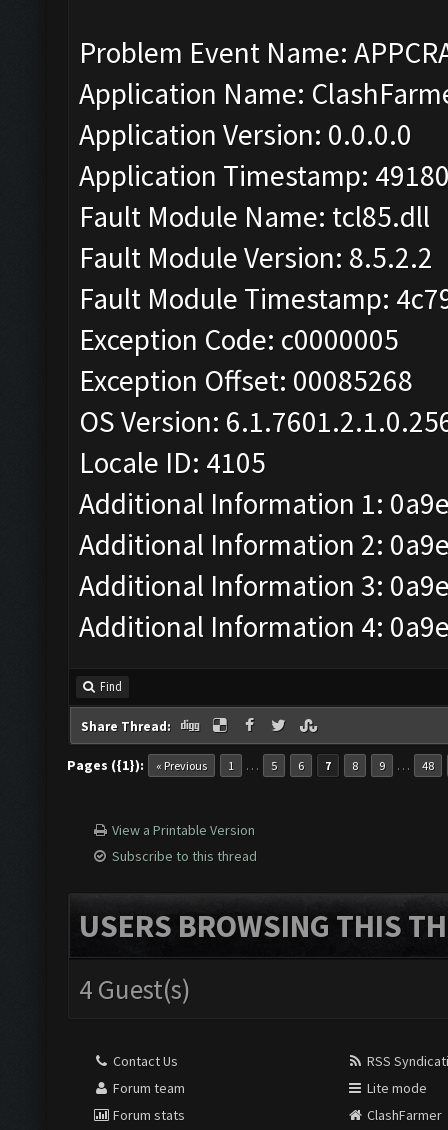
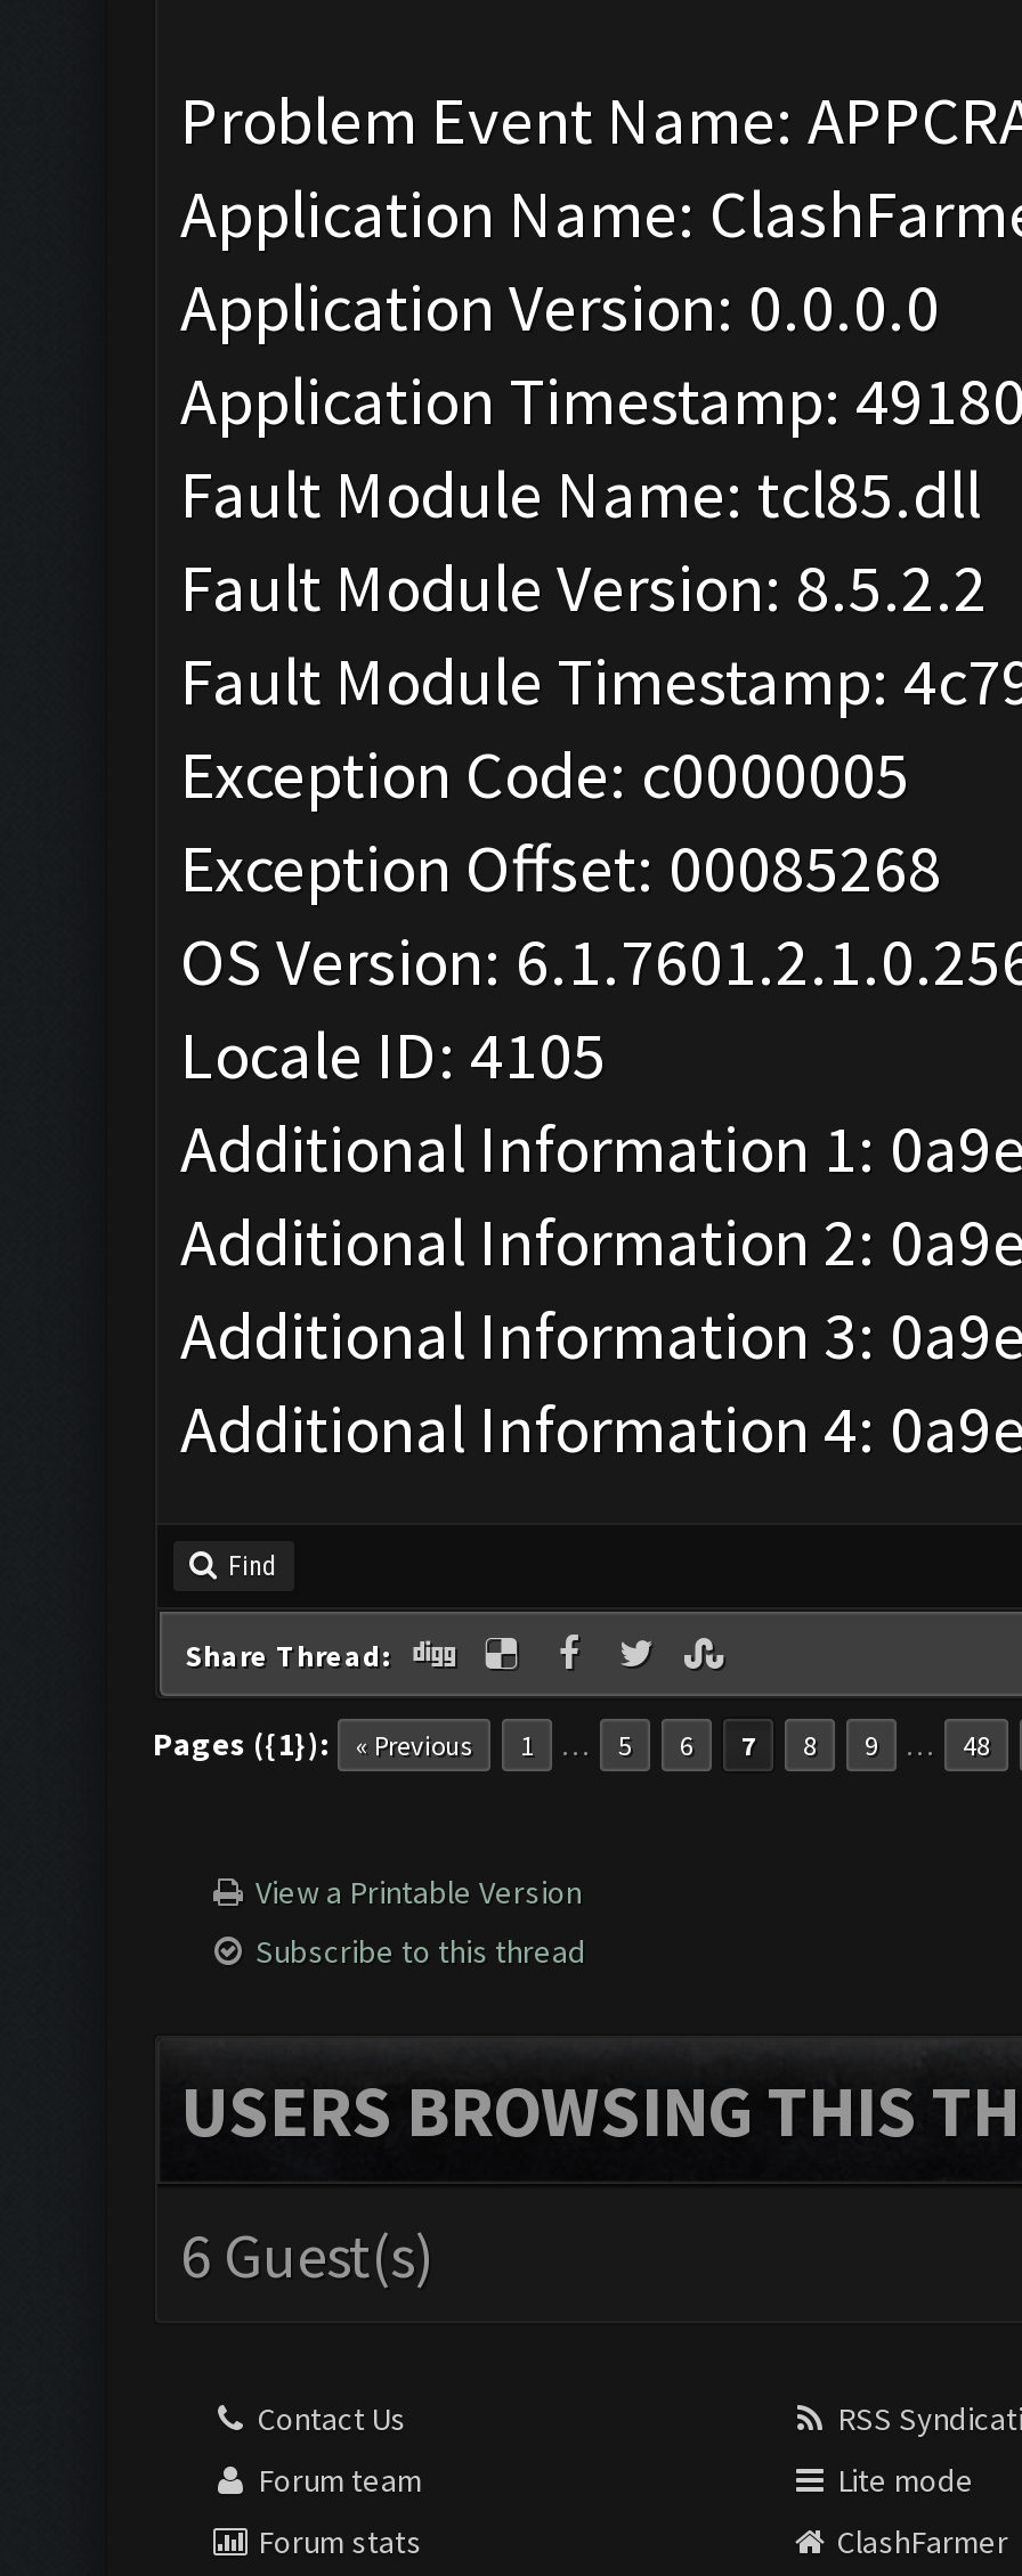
- 4 Guest(s)
+ 6 Guest(s)
